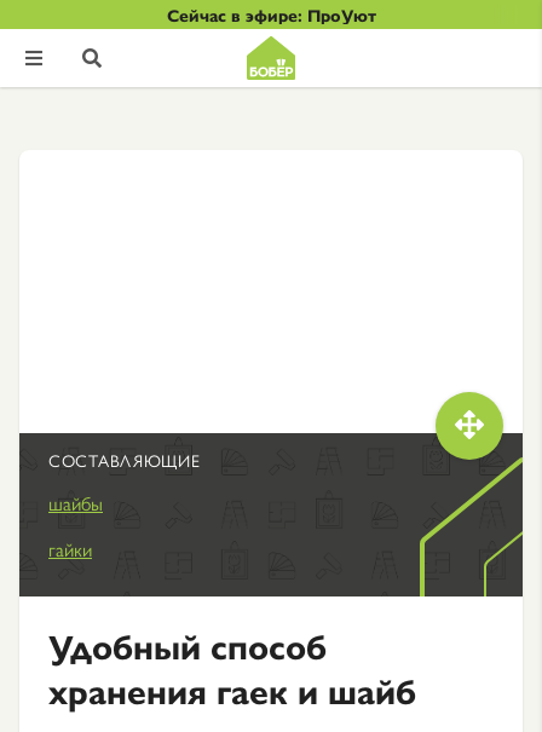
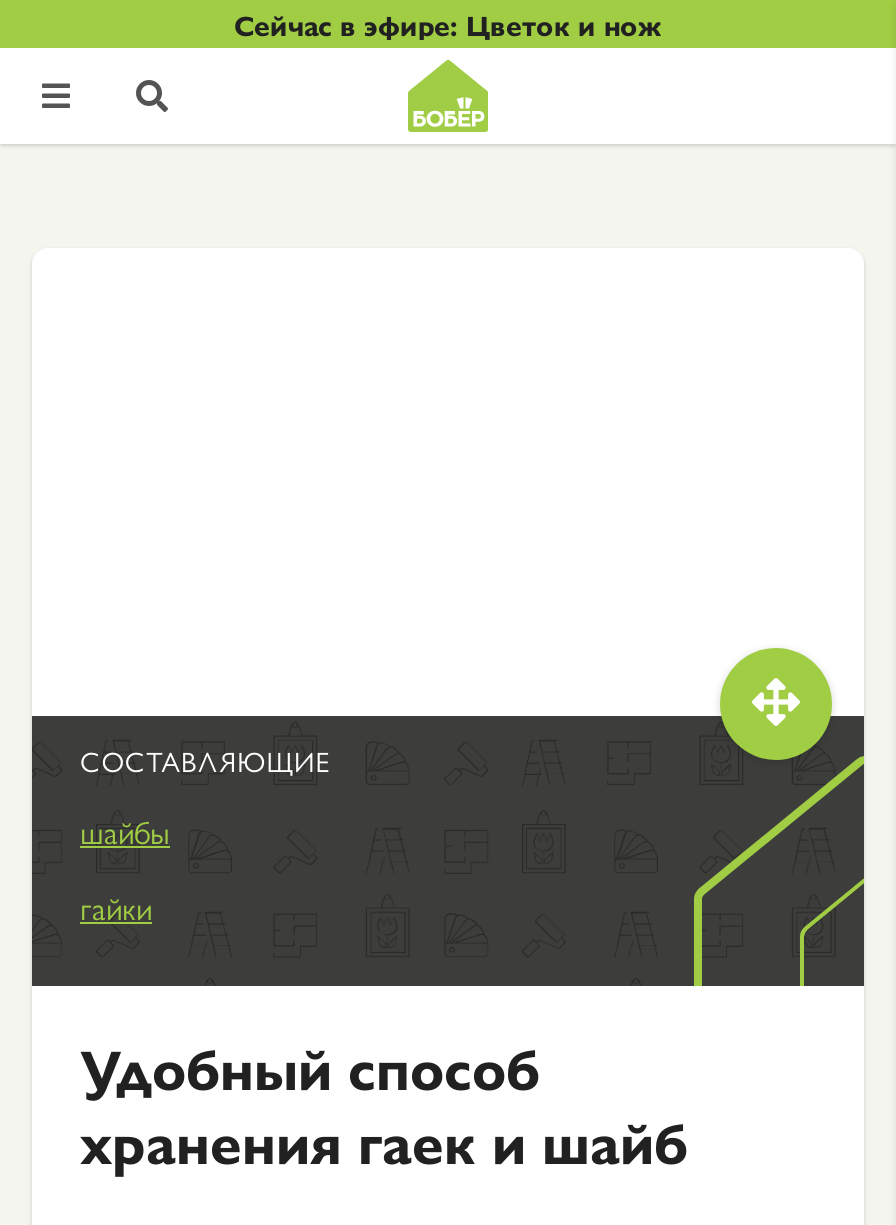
- Сейчас в эфире: ПроУют
+ Сейчас в эфире: Цветок и нож
